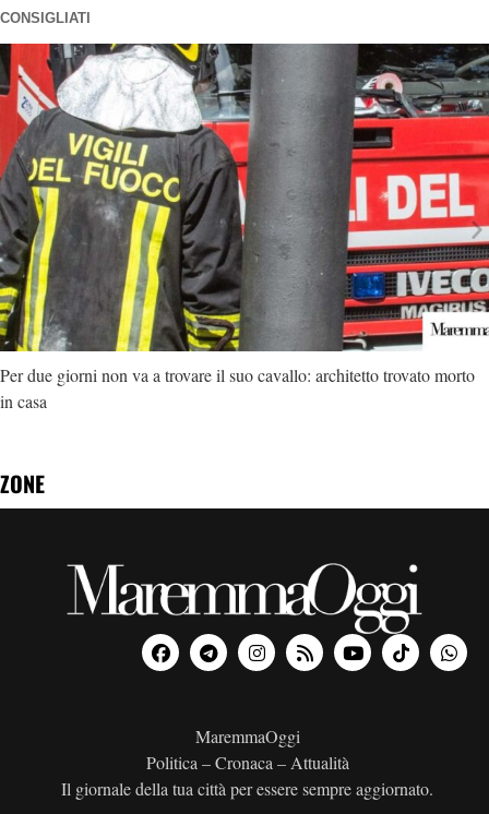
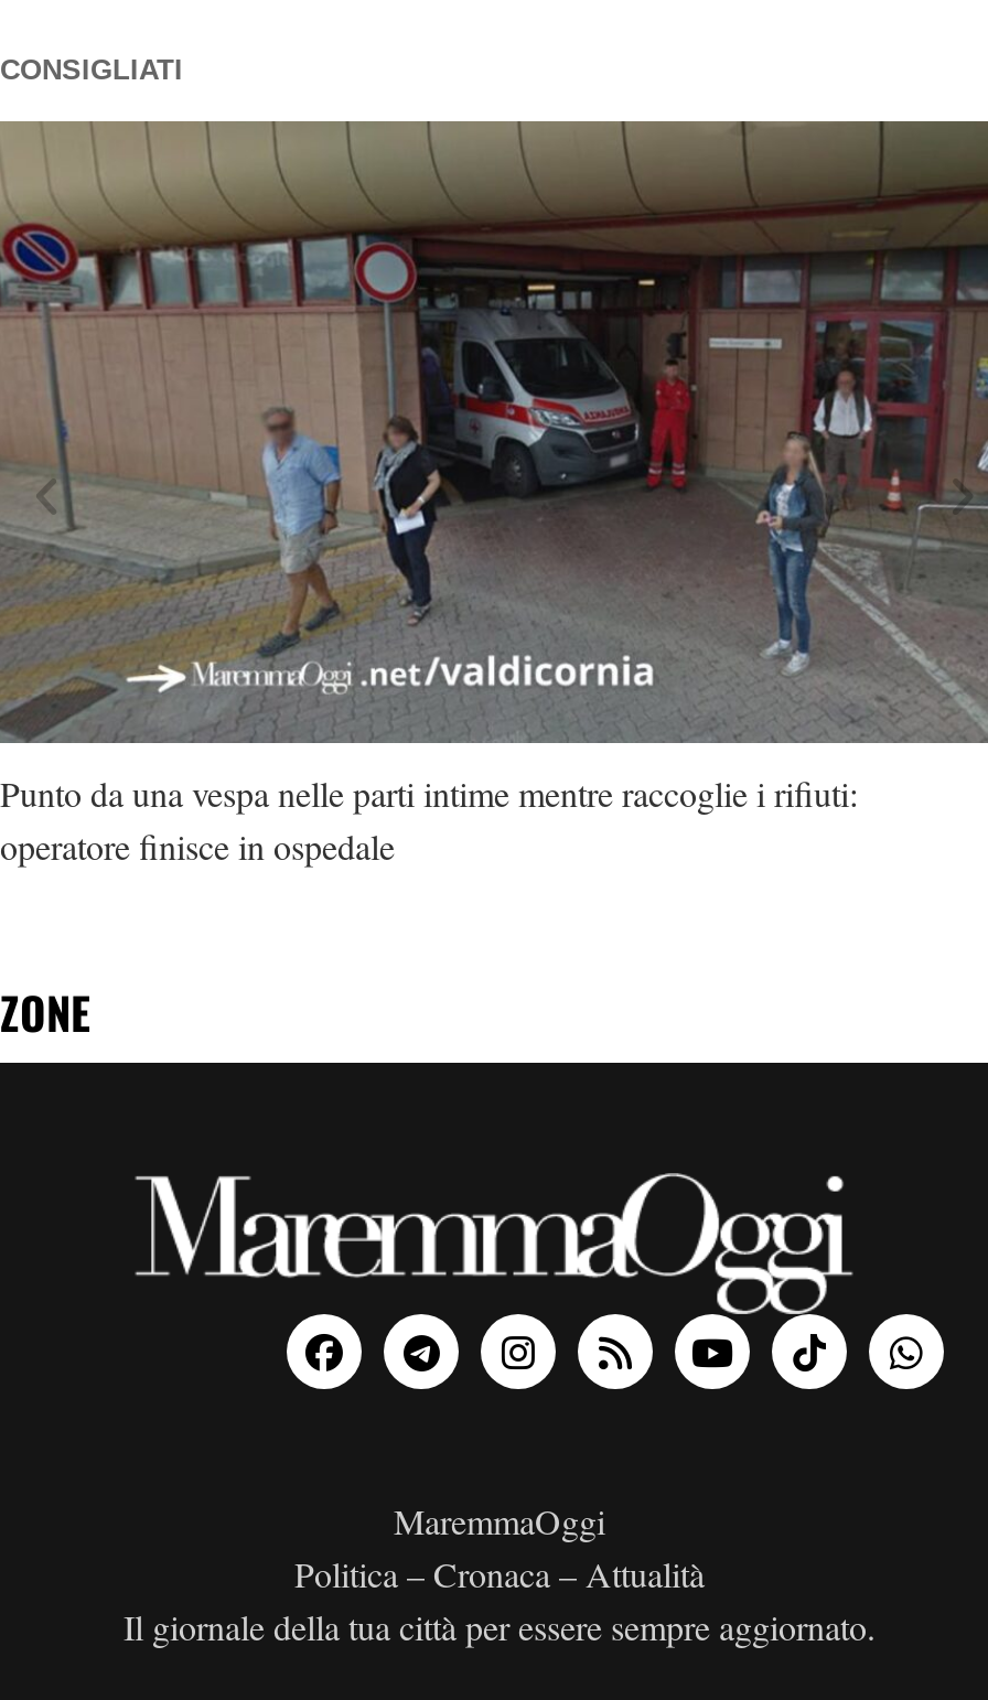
- [image]
- Per due giorni non va a trovare il suo cavallo: architetto trovato morto
- in casa
+ [image]
+ Punto da una vespa nelle parti intime mentre raccoglie i rifiuti:
+ operatore finisce in ospedale
